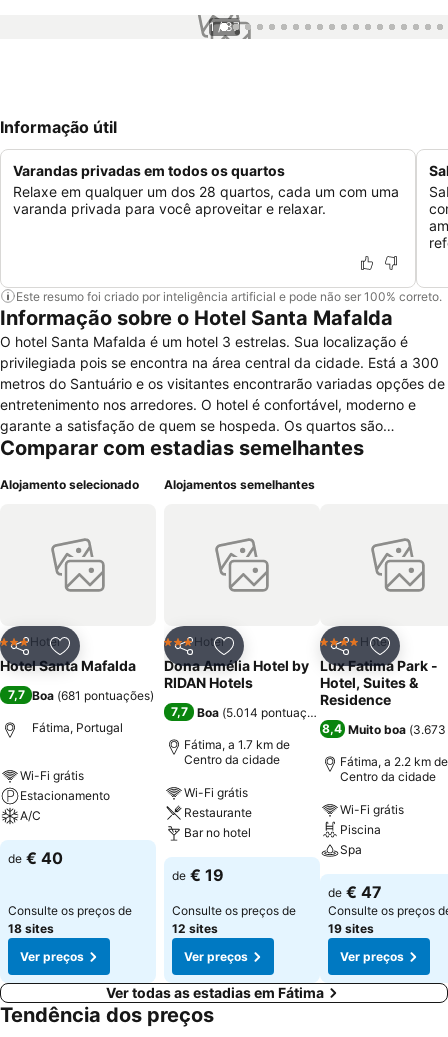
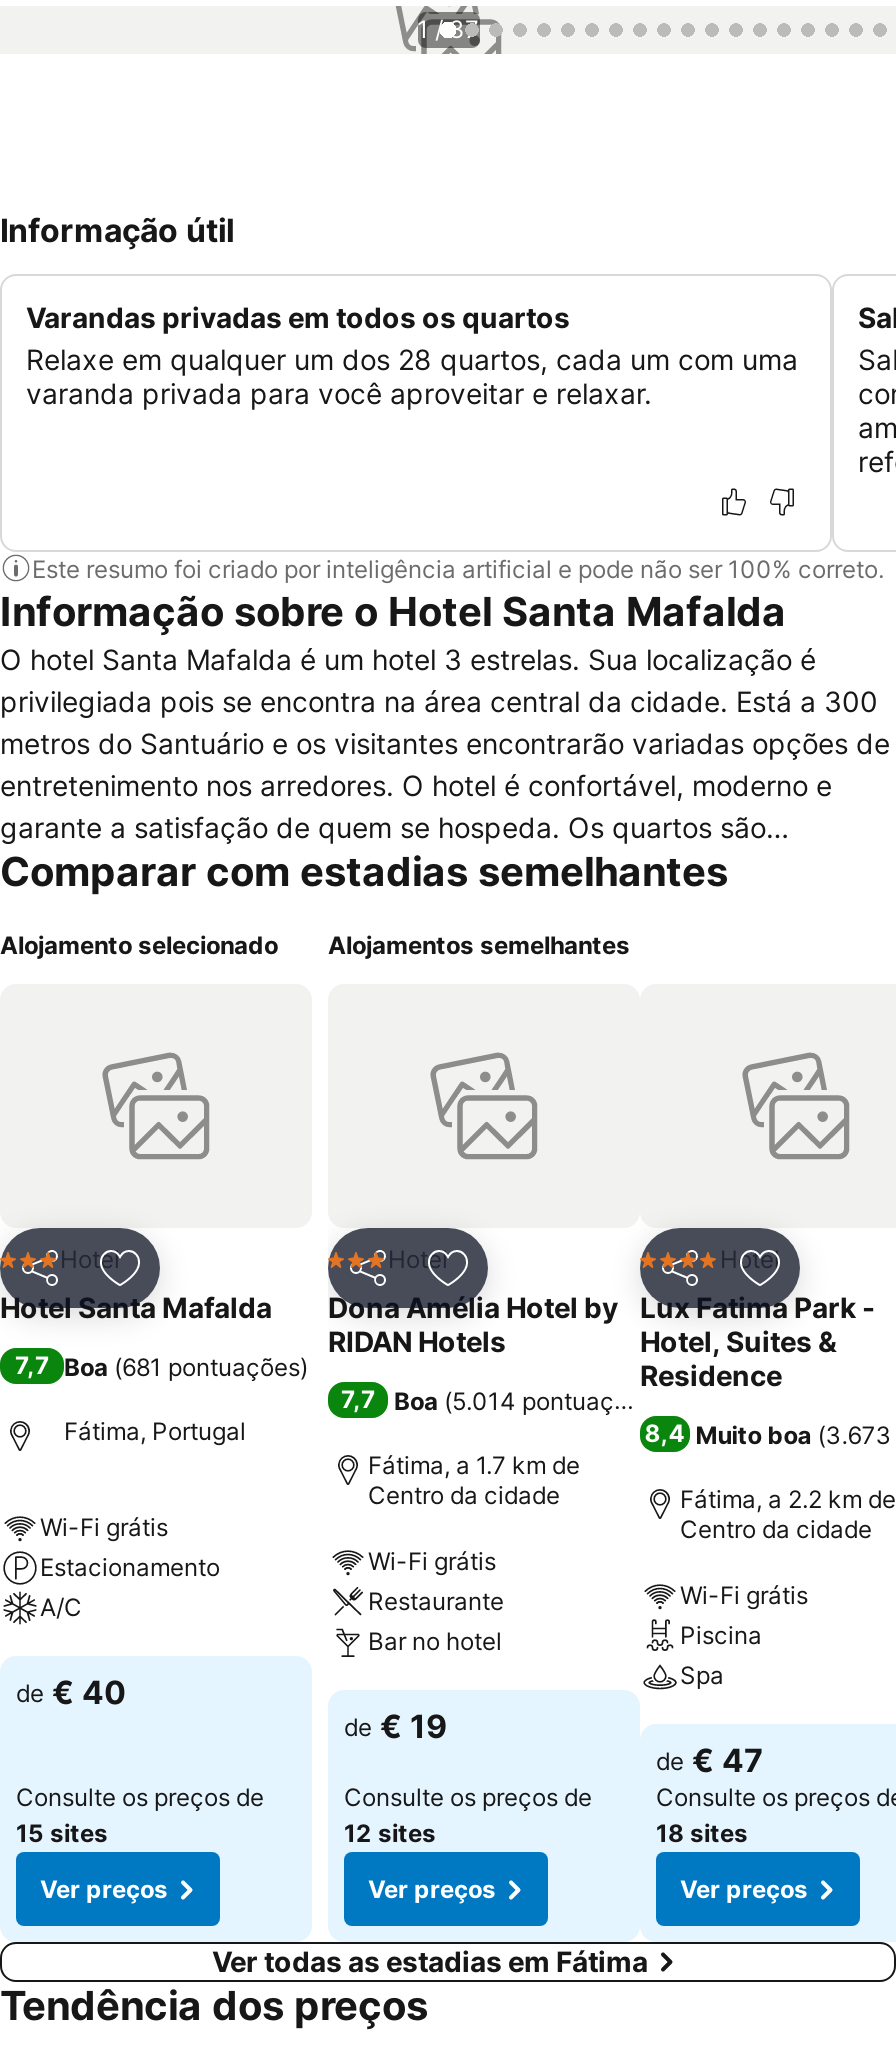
- 18 sites
+ 15 sites

- 19 sites
+ 18 sites
